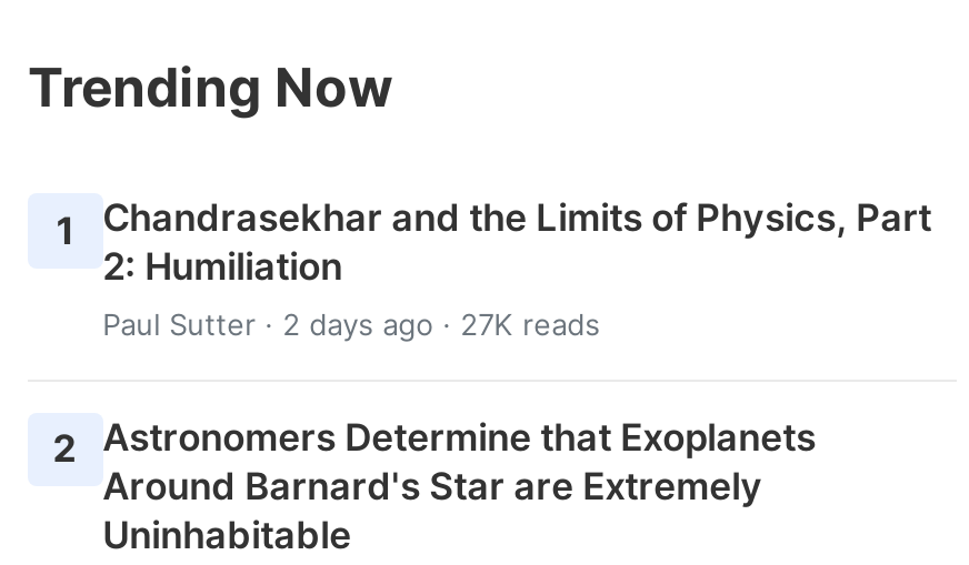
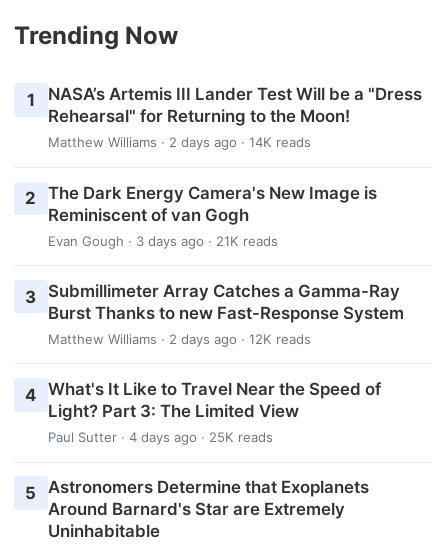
- Chandrasekhar and the Limits of Physics, Part
- 2: Humiliation
- Paul Sutter · 2 days ago · 27K reads
- 2 Astronomers Determine that Exoplanets
+ NASA’s Artemis III Lander Test Will be a "Dress
+ Rehearsal" for Returning to the Moon!
+ Matthew Williams · 2 days ago · 14K reads
+ 2 The Dark Energy Camera's New Image is
+ Reminiscent of van Gogh
+ Evan Gough · 3 days ago · 21K reads
+ 3 Submillimeter Array Catches a Gamma-Ray
+ Burst Thanks to new Fast-Response System
+ Matthew Williams · 2 days ago · 12K reads
+ 4 What's It Like to Travel Near the Speed of
+ Light? Part 3: The Limited View
+ Paul Sutter · 4 days ago · 25K reads
+ 5 Astronomers Determine that Exoplanets
